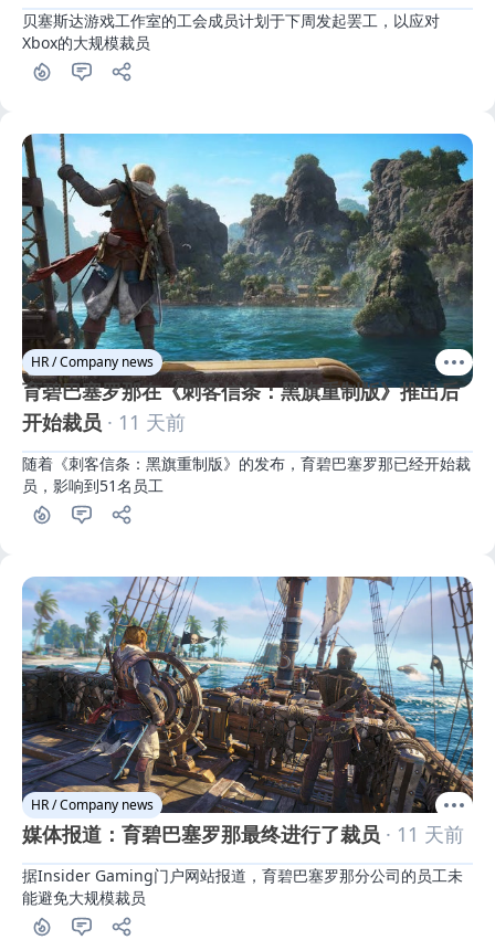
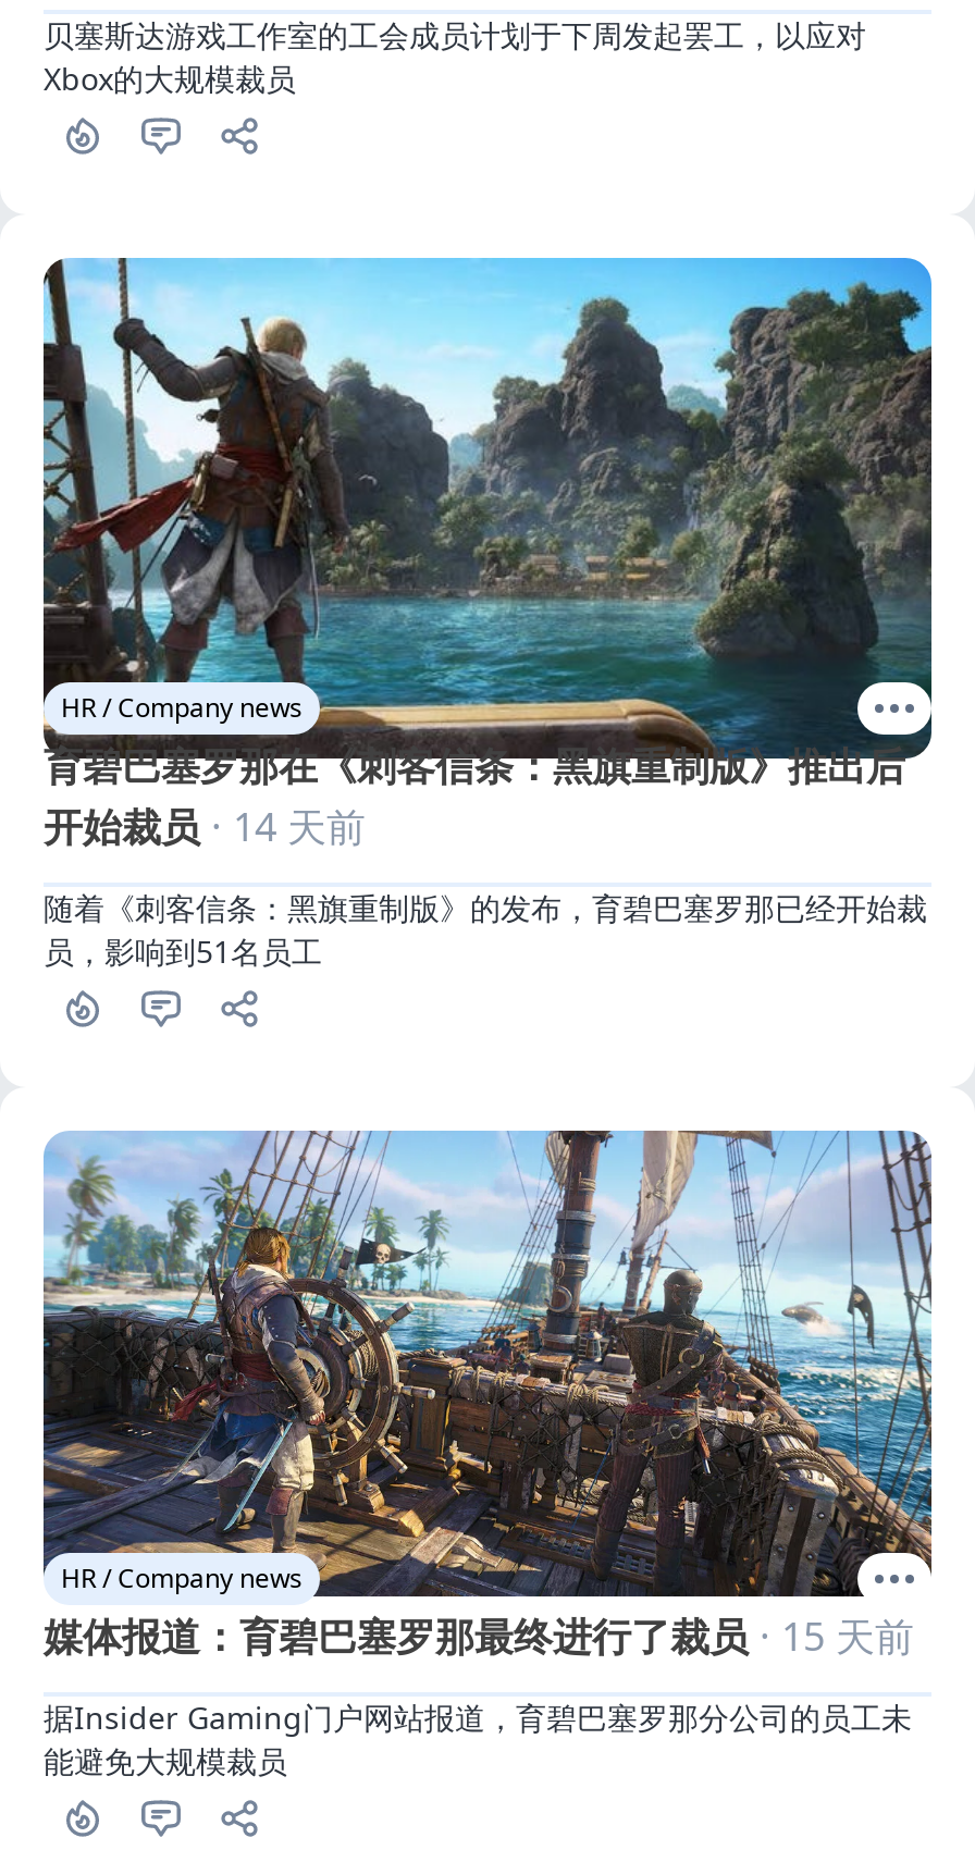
- 开始裁员· 11 天前
+ 开始裁员· 14 天前

- 媒体报道：育碧巴塞罗那最终进行了裁员· 11 天前
+ 媒体报道：育碧巴塞罗那最终进行了裁员· 15 天前
